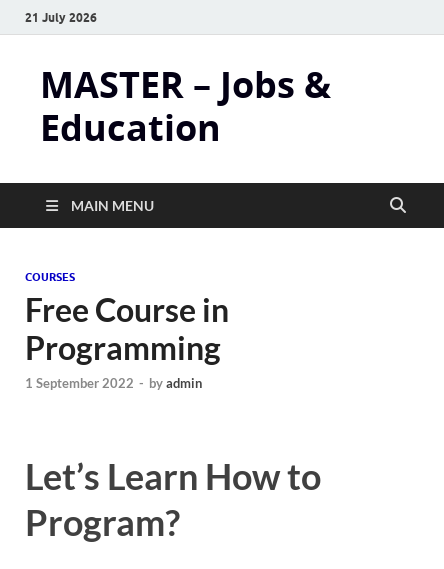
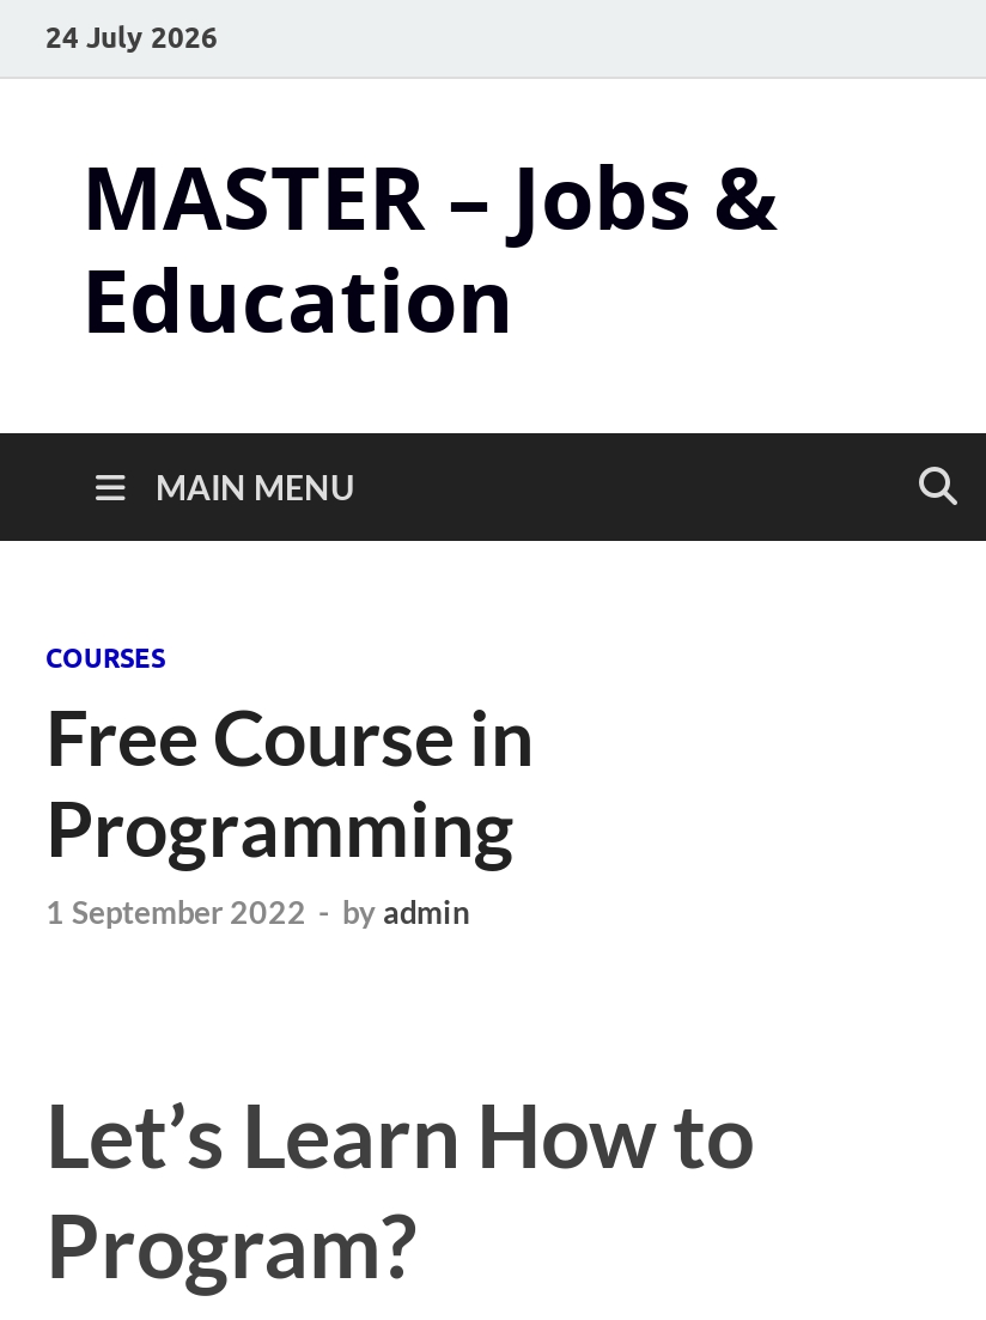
- 21 July 2026
+ 24 July 2026
